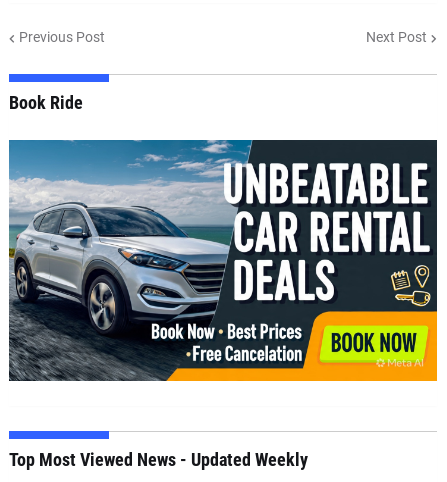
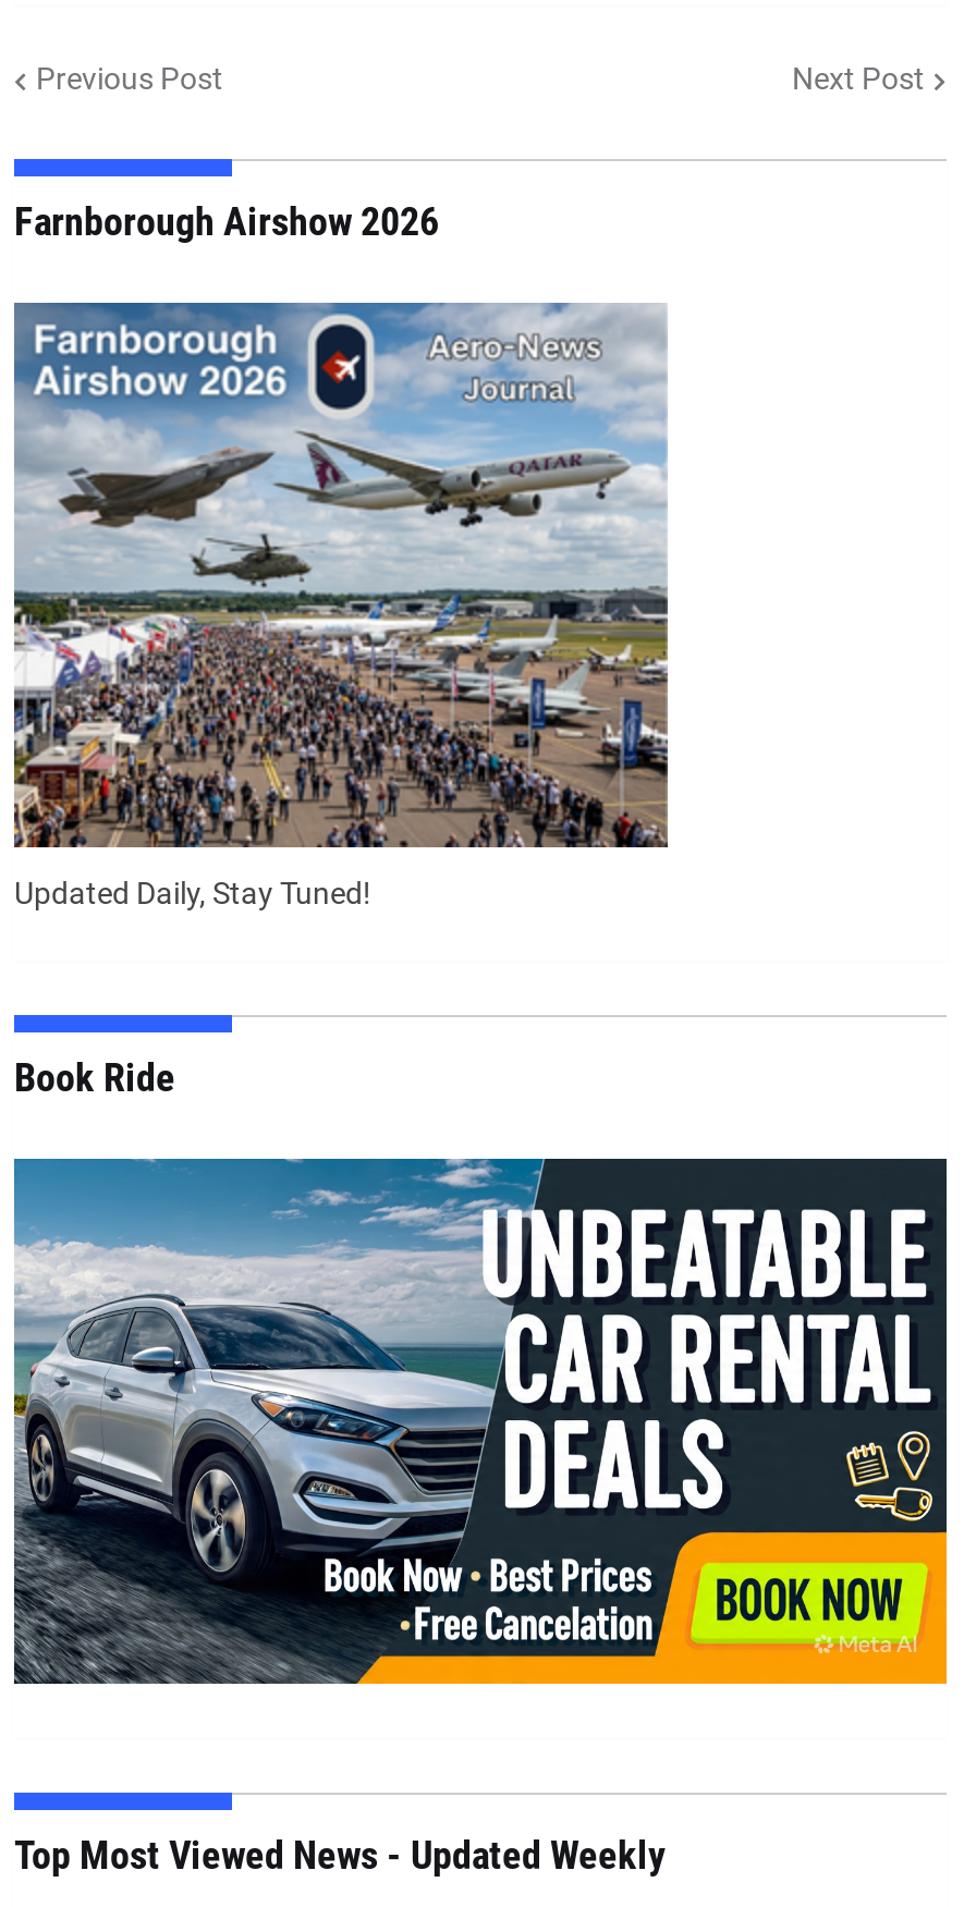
+ [image]
+ Updated Daily, Stay Tuned!

+ Farnborough Airshow 2026
